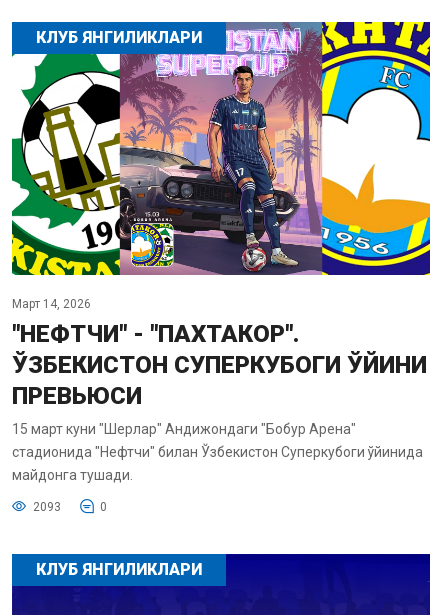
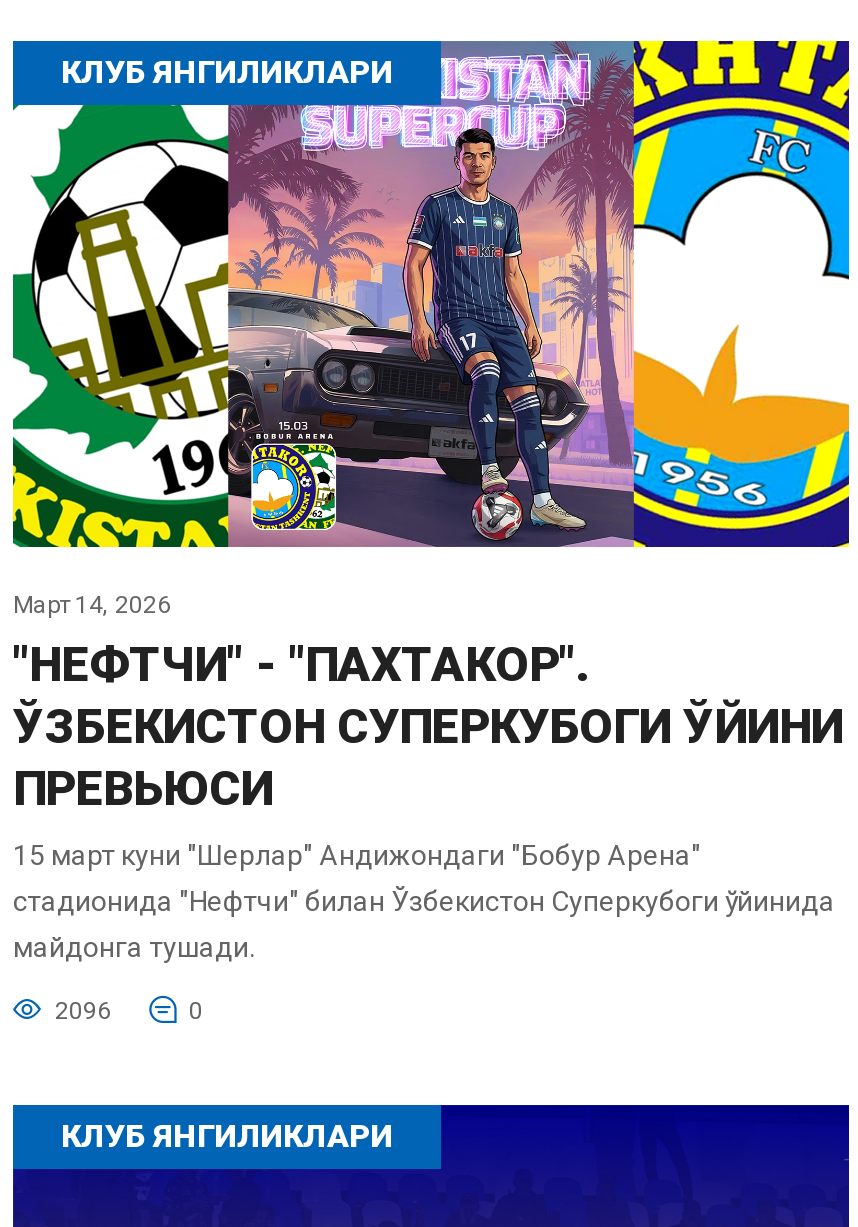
- 2093
+ 2096
